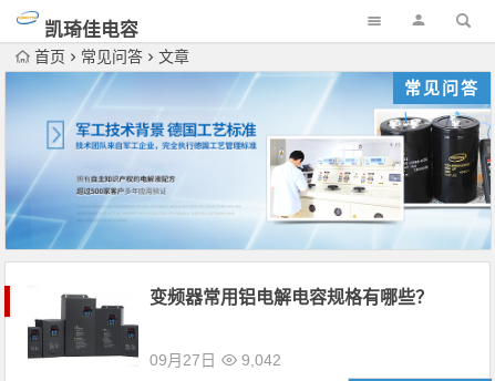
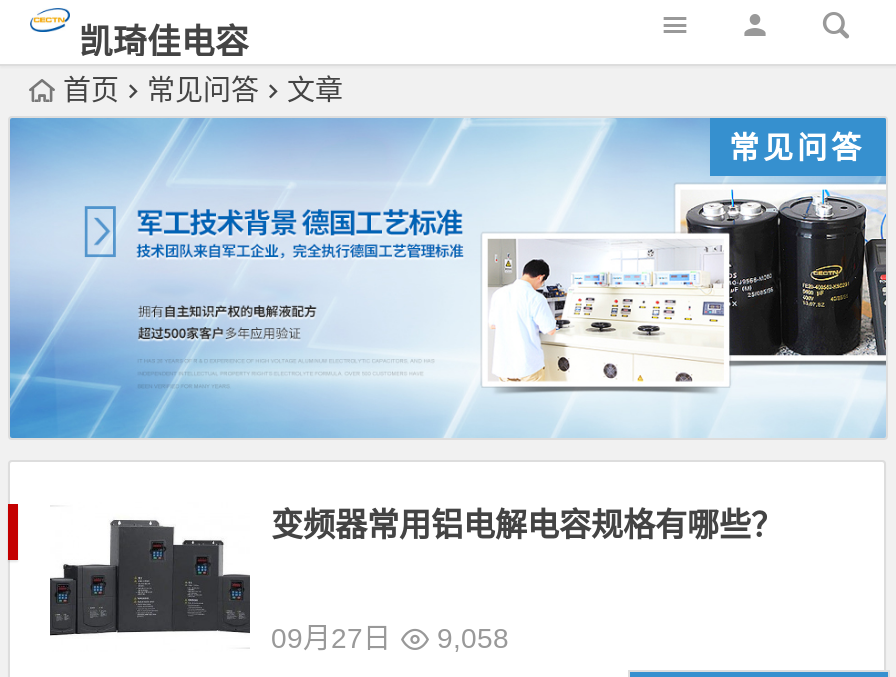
- 09月27日 9,042
+ 09月27日 9,058
